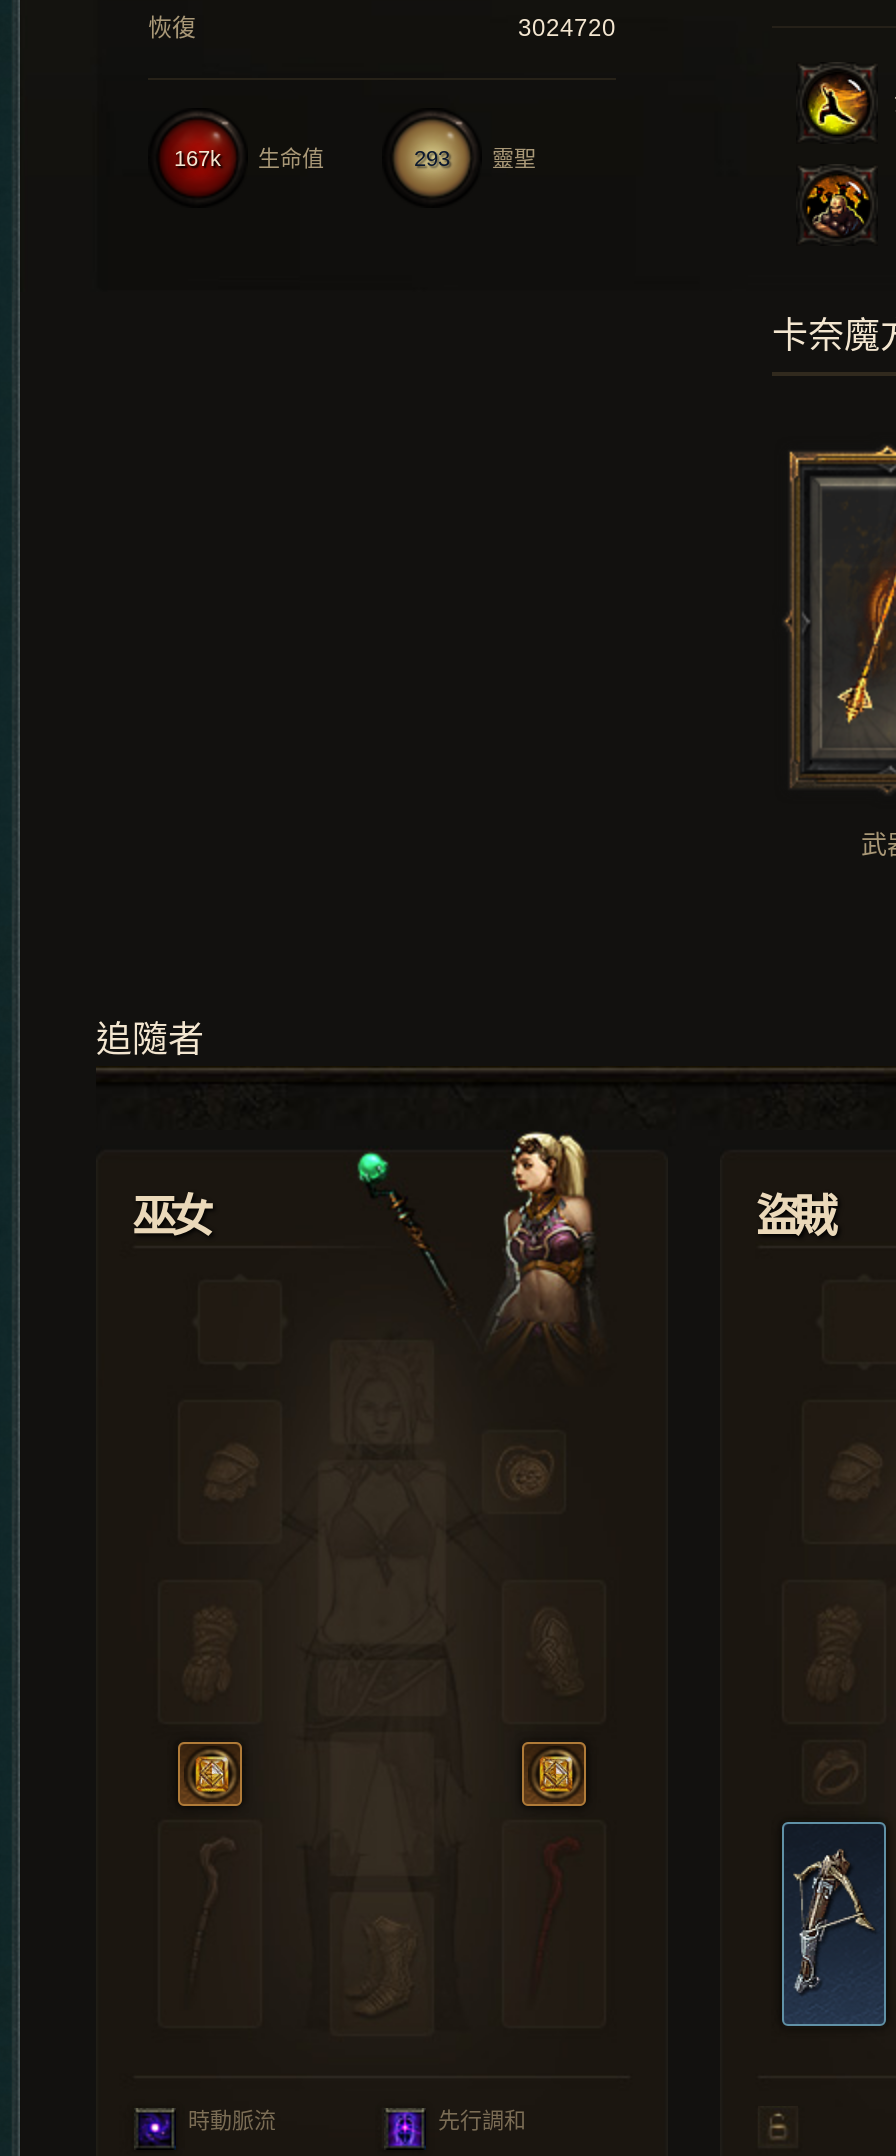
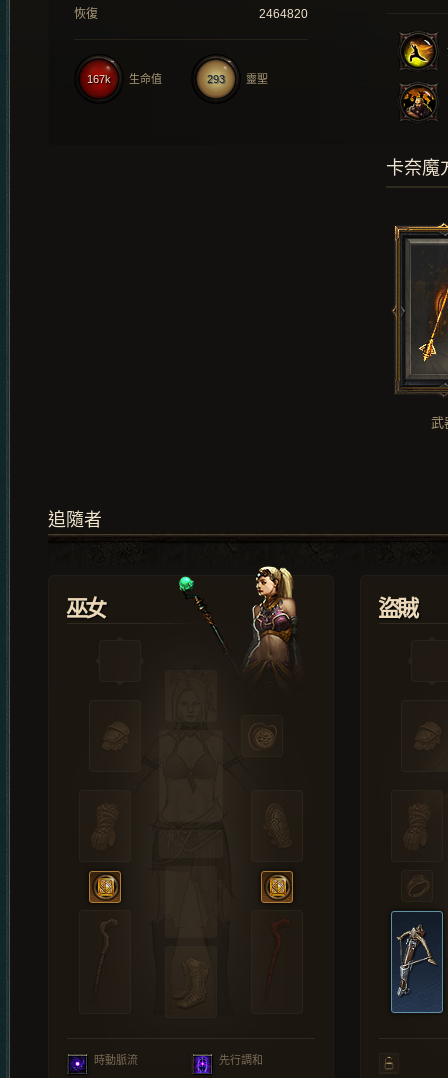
- 3024720
+ 2464820
